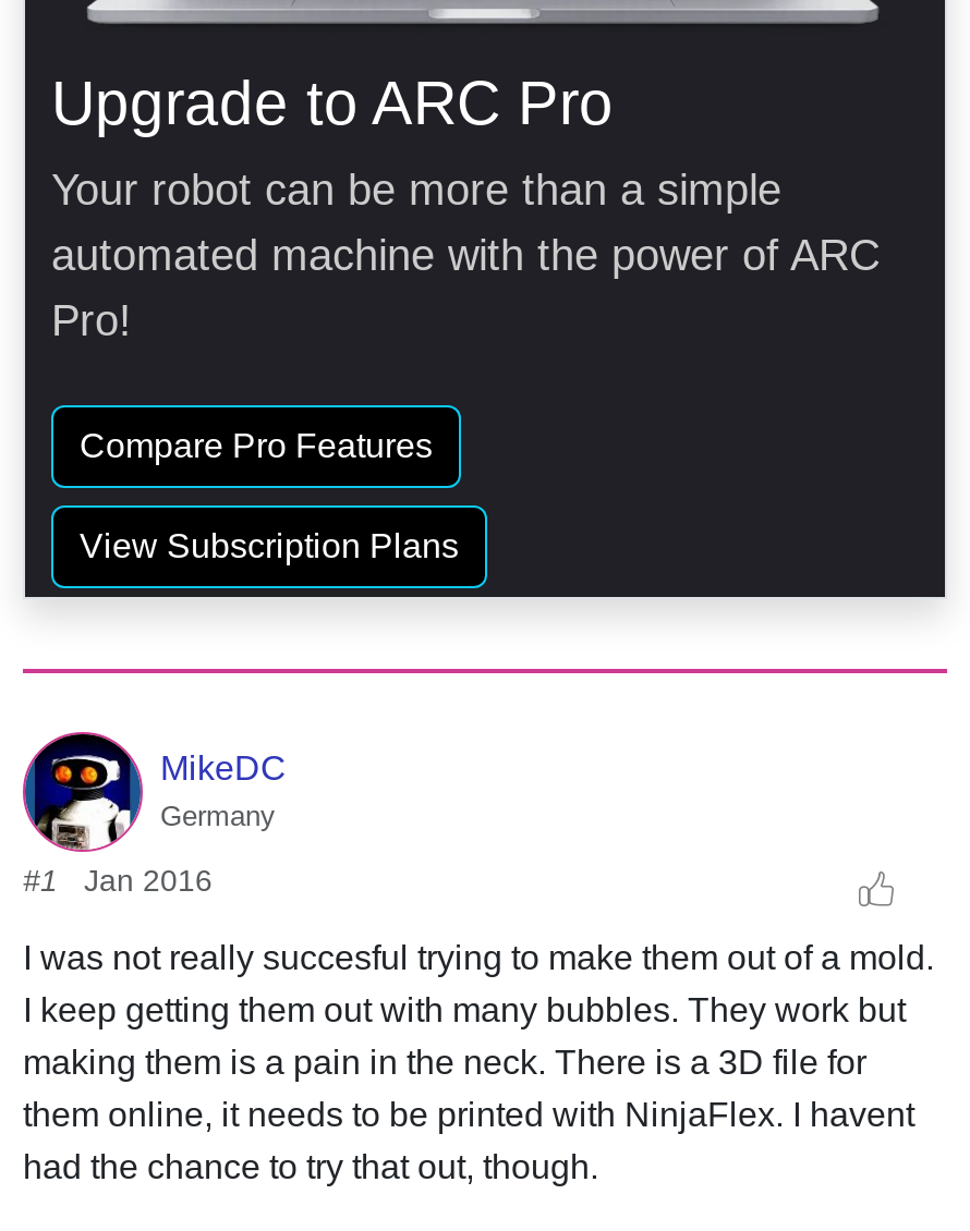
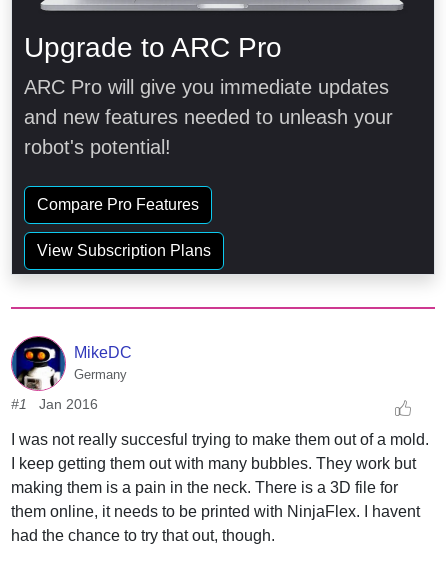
- Your robot can be more than a simple
- automated machine with the power of ARC
- Pro!
+ ARC Pro will give you immediate updates
+ and new features needed to unleash your
+ robot's potential!
